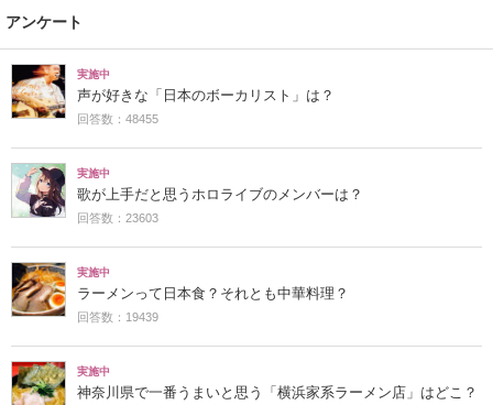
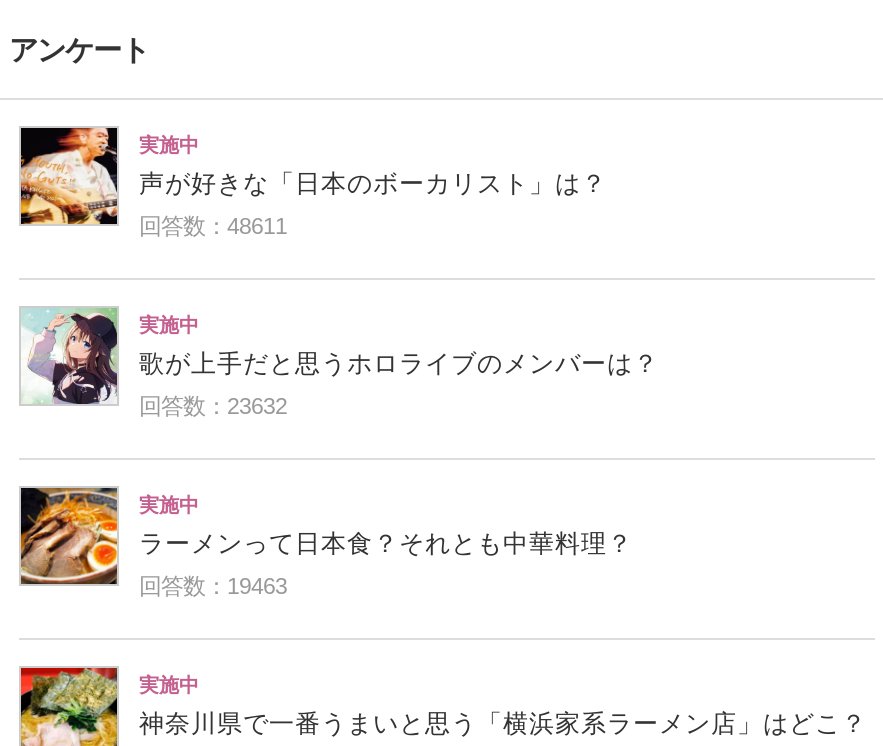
- 回答数：48455
+ 回答数：48611

- 回答数：23603
+ 回答数：23632

- 回答数：19439
+ 回答数：19463
